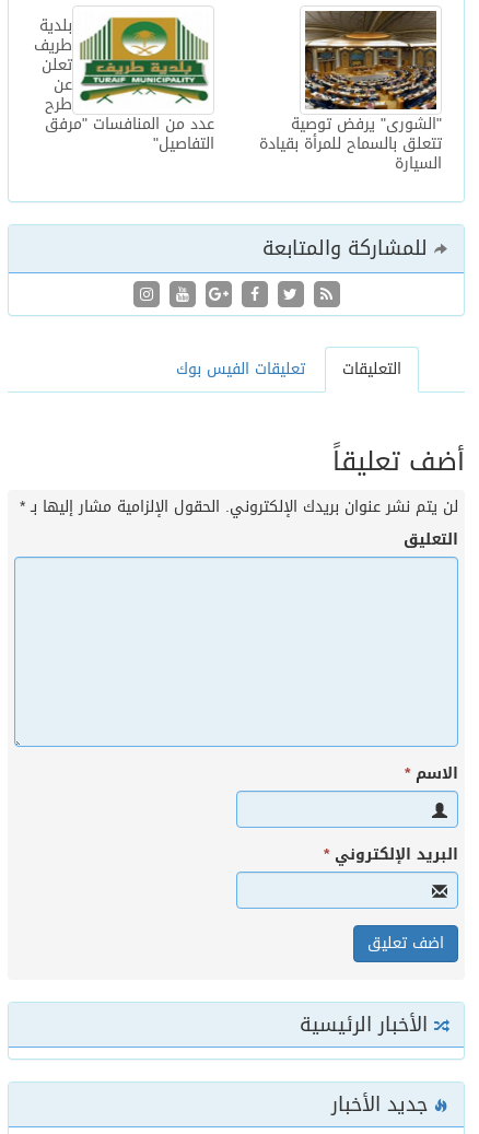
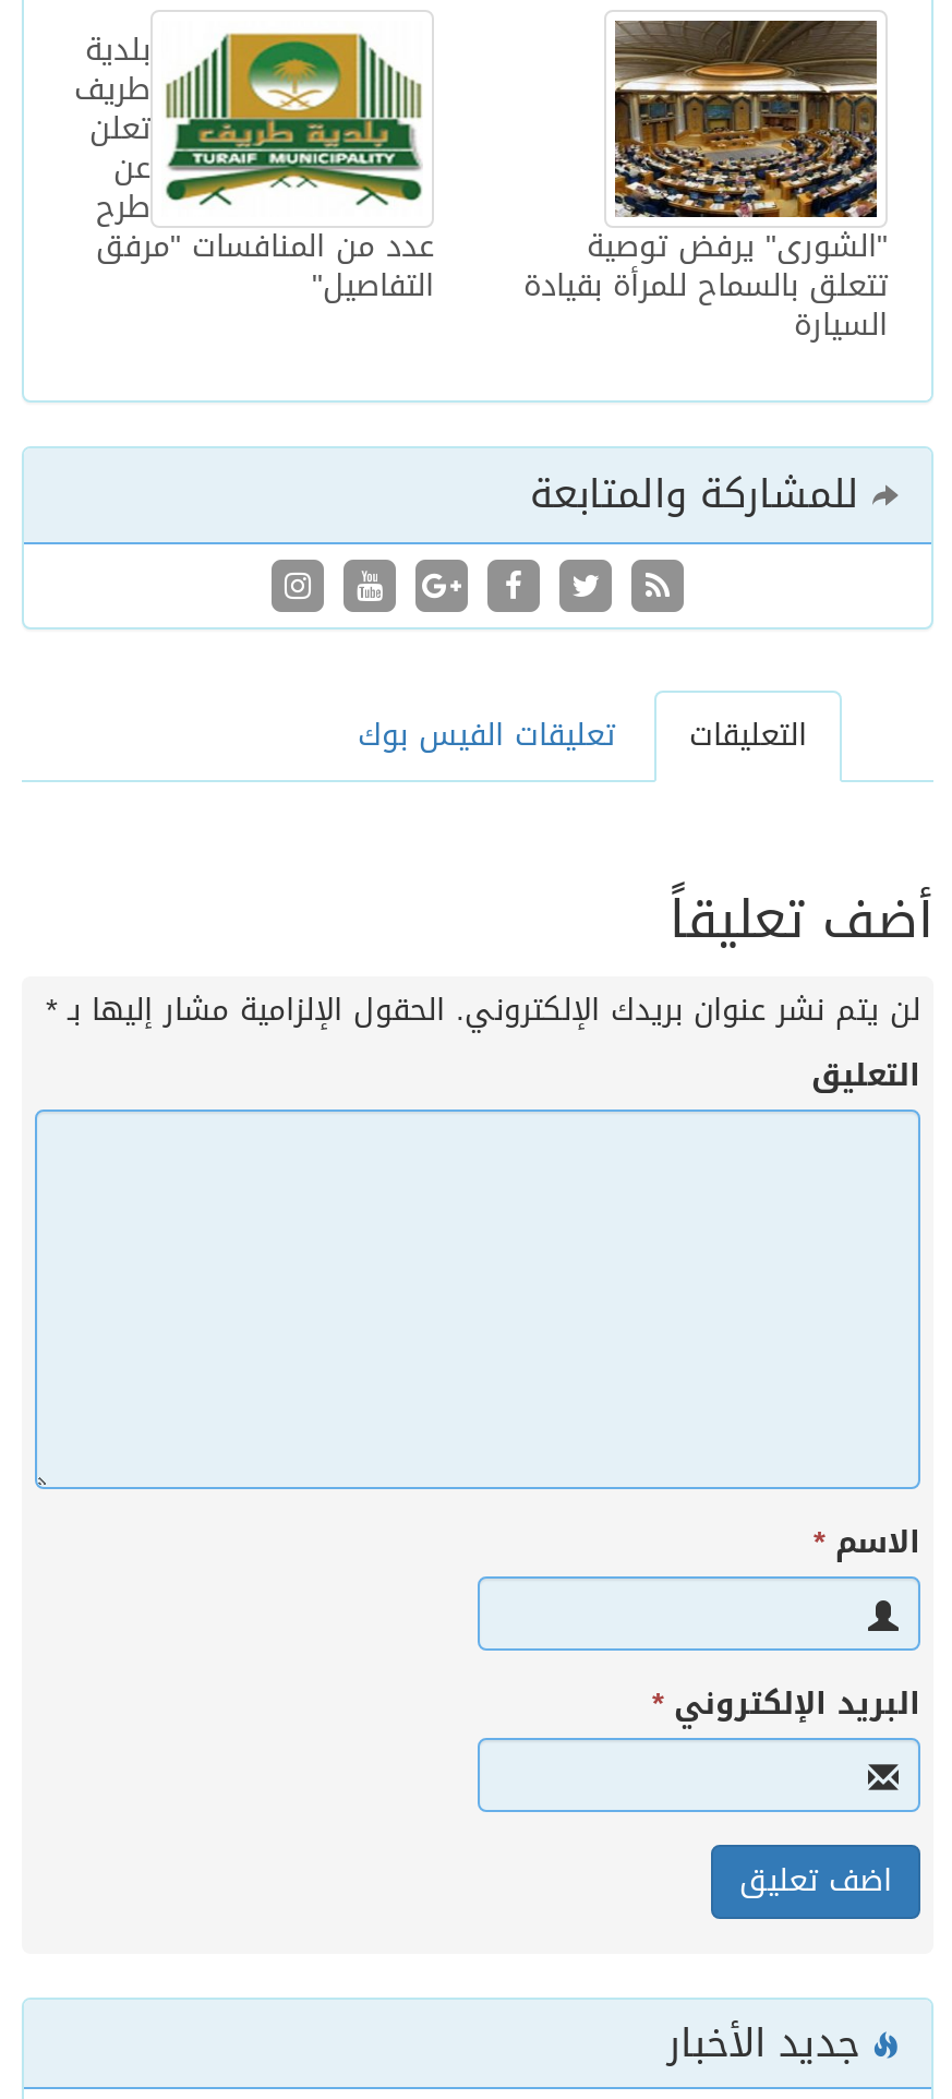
- الأخبار الرئيسية
